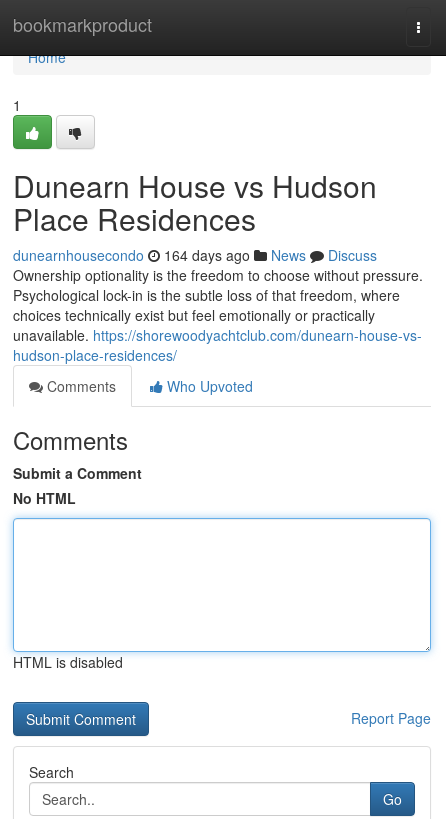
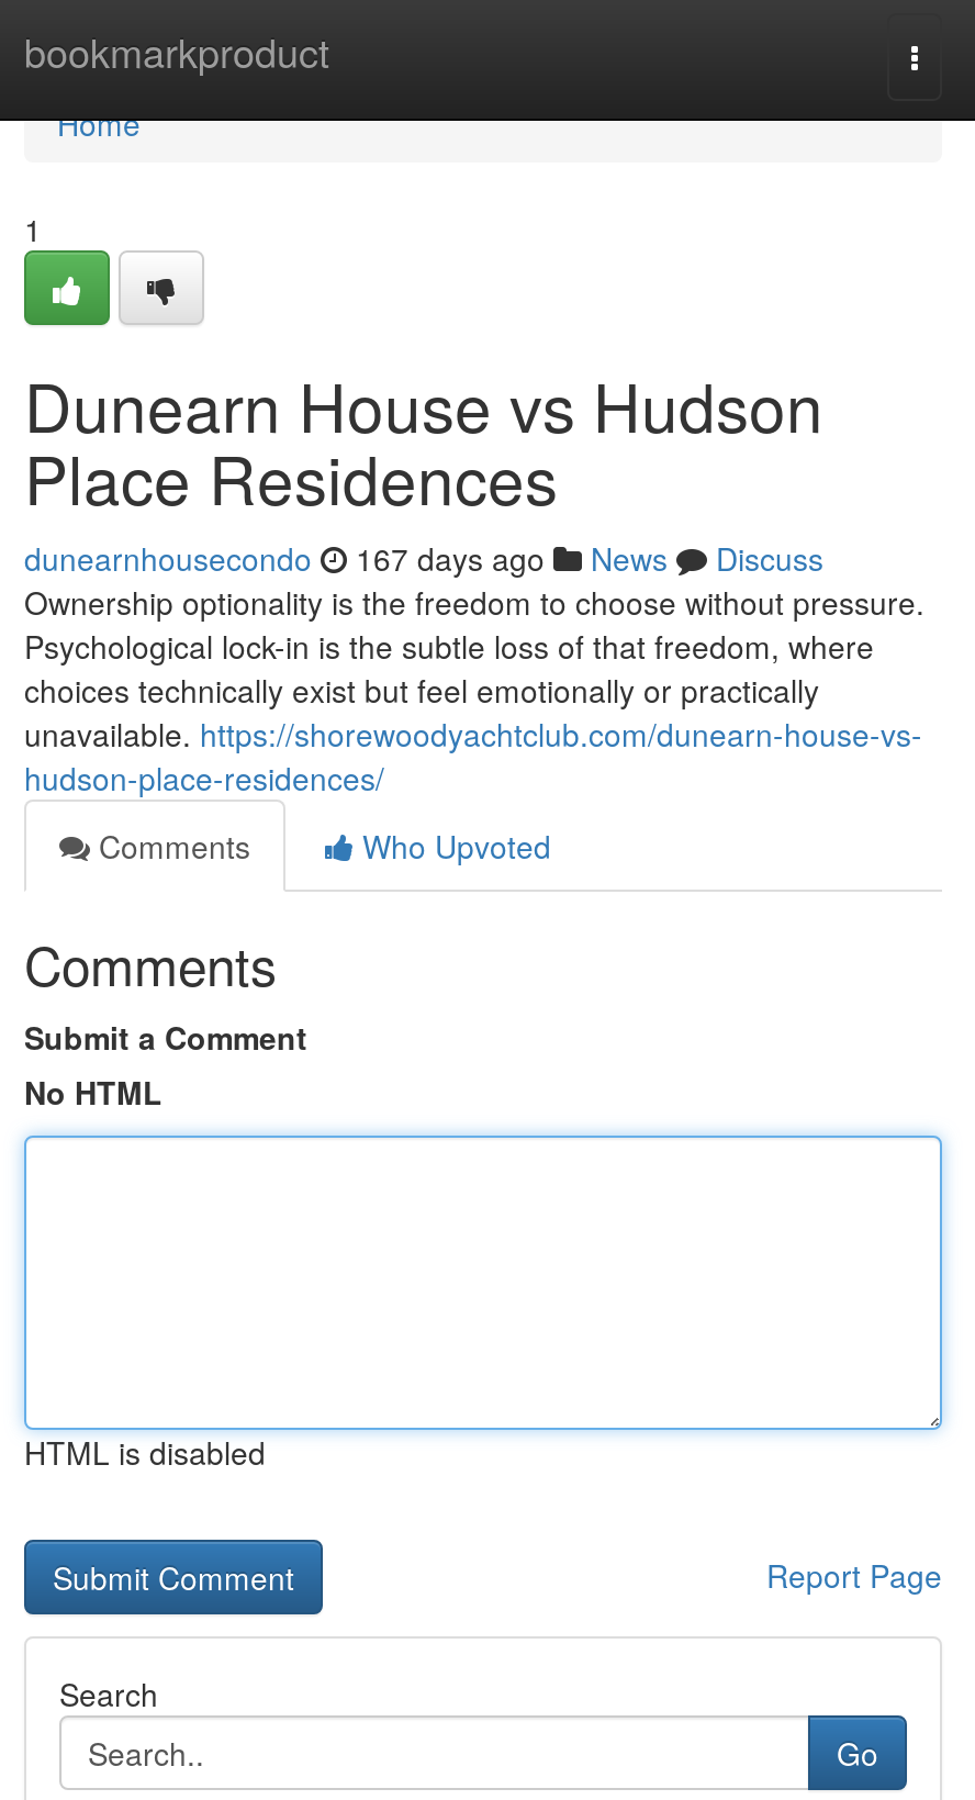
- dunearnhousecondo 164 days ago News Discuss
+ dunearnhousecondo 167 days ago News Discuss
